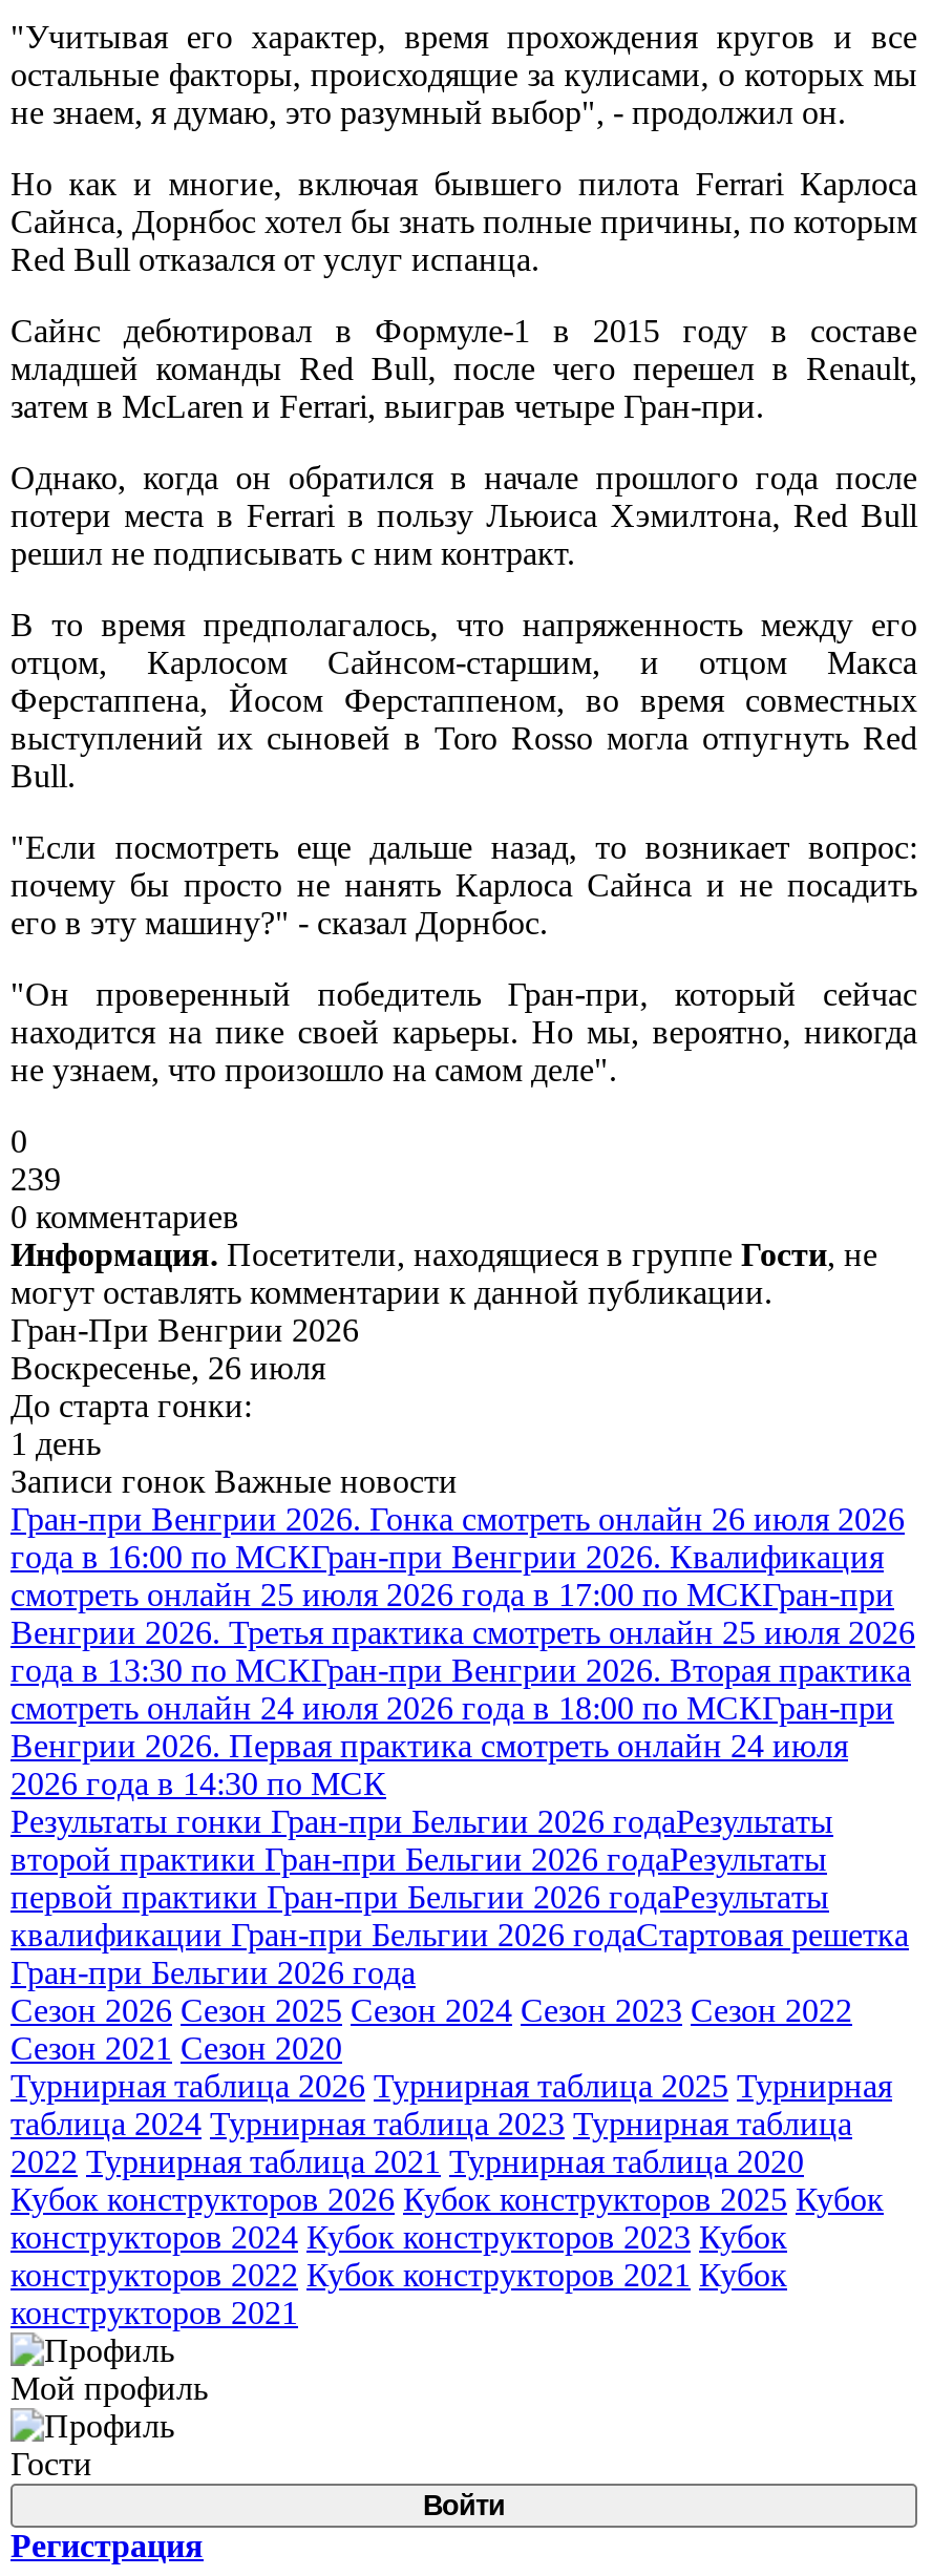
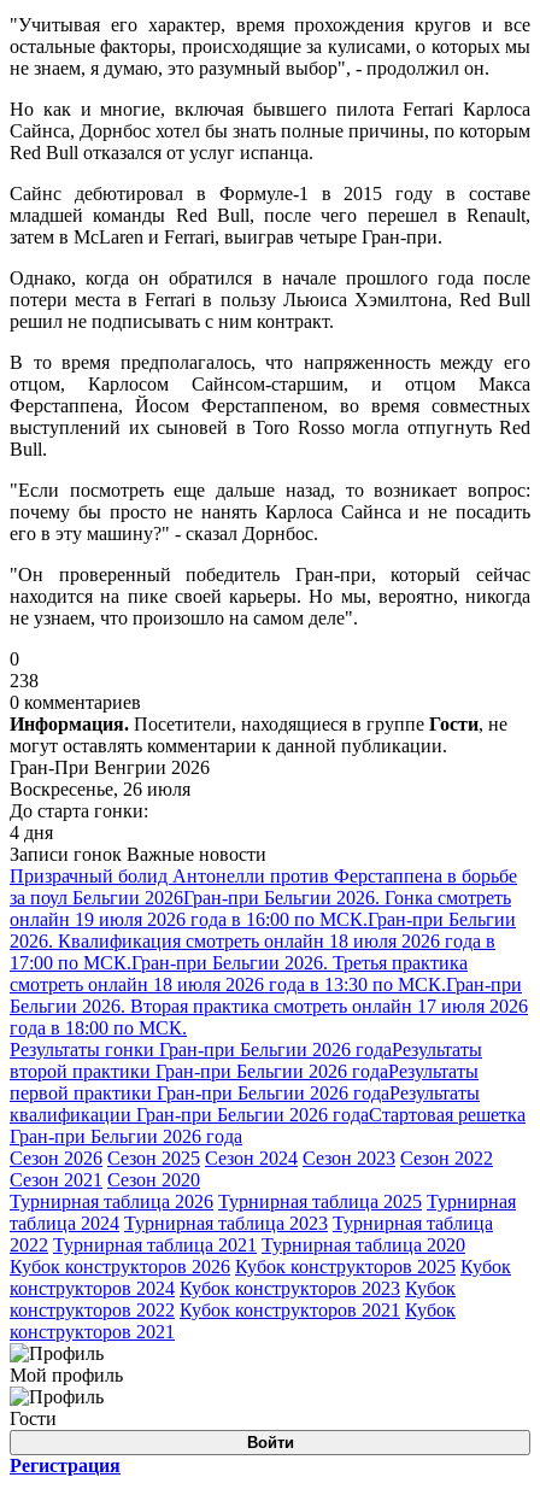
- 239
+ 238

- 1 день
+ 4 дня

- Гран-при Венгрии 2026. Гонка смотреть онлайн 26 июля 2026
- года в 16:00 по МСКГран-при Венгрии 2026. Квалификация
- смотреть онлайн 25 июля 2026 года в 17:00 по МСКГран-при
- Венгрии 2026. Третья практика смотреть онлайн 25 июля 2026
- года в 13:30 по МСКГран-при Венгрии 2026. Вторая практика
- смотреть онлайн 24 июля 2026 года в 18:00 по МСКГран-при
- Венгрии 2026. Первая практика смотреть онлайн 24 июля
- 2026 года в 14:30 по МСК
+ Призрачный болид Антонелли против Ферстаппена в борьбе
+ за поул Бельгии 2026Гран-при Бельгии 2026. Гонка смотреть
+ онлайн 19 июля 2026 года в 16:00 по МСК.Гран-при Бельгии
+ 2026. Квалификация смотреть онлайн 18 июля 2026 года в
+ 17:00 по МСК.Гран-при Бельгии 2026. Третья практика
+ смотреть онлайн 18 июля 2026 года в 13:30 по МСК.Гран-при
+ Бельгии 2026. Вторая практика смотреть онлайн 17 июля 2026
+ года в 18:00 по МСК.
